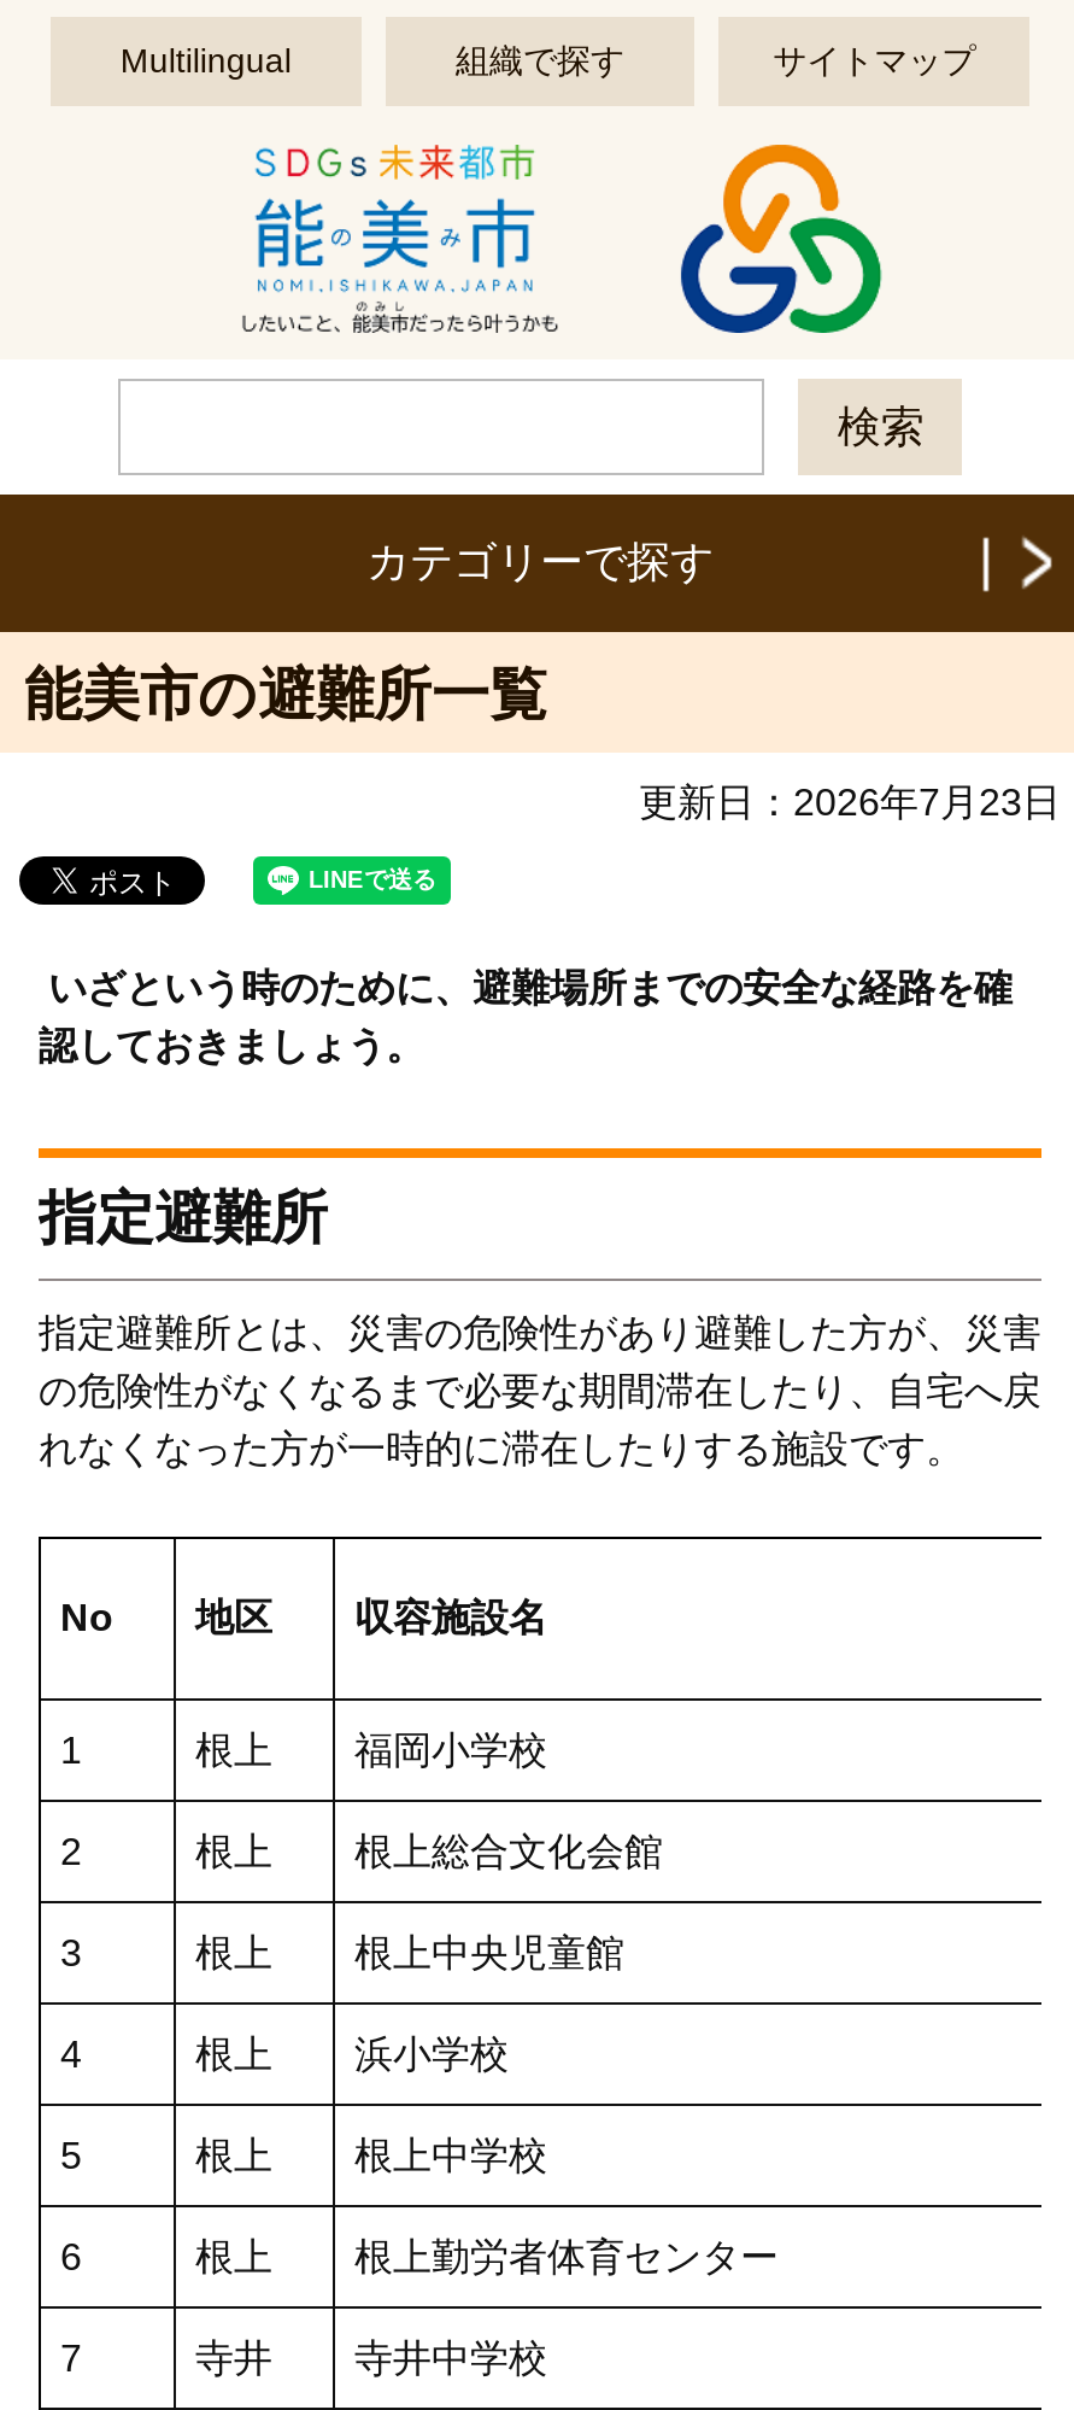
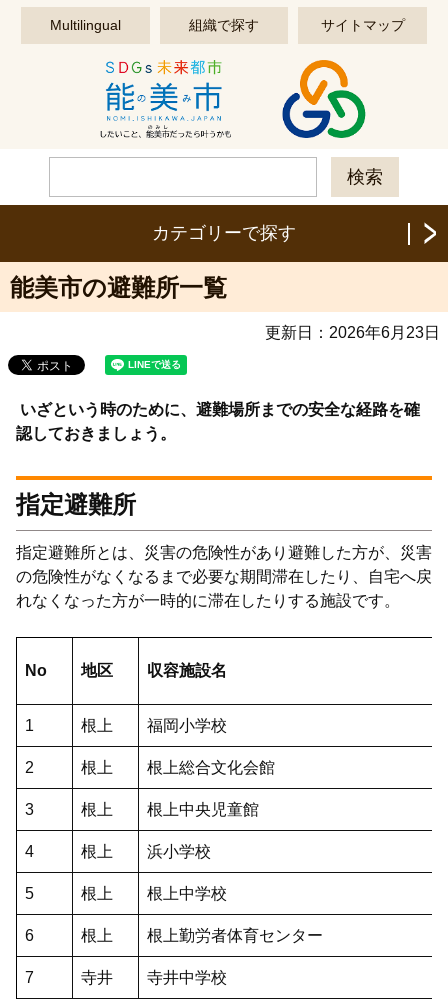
- 更新日：2026年7月23日
+ 更新日：2026年6月23日
